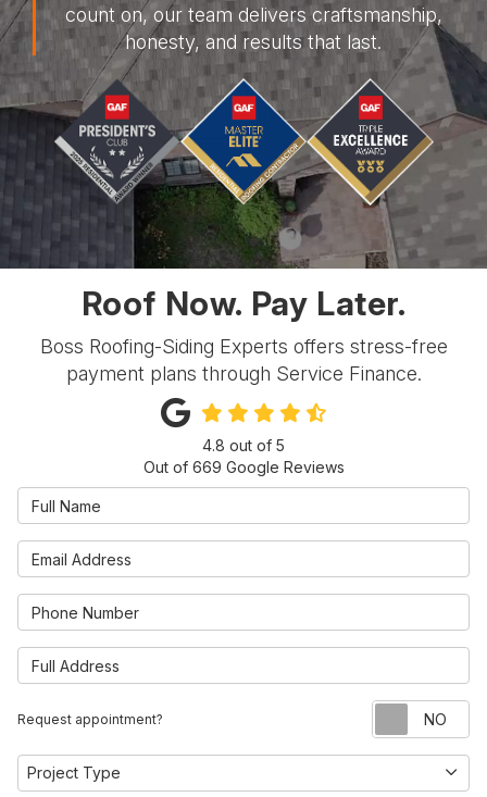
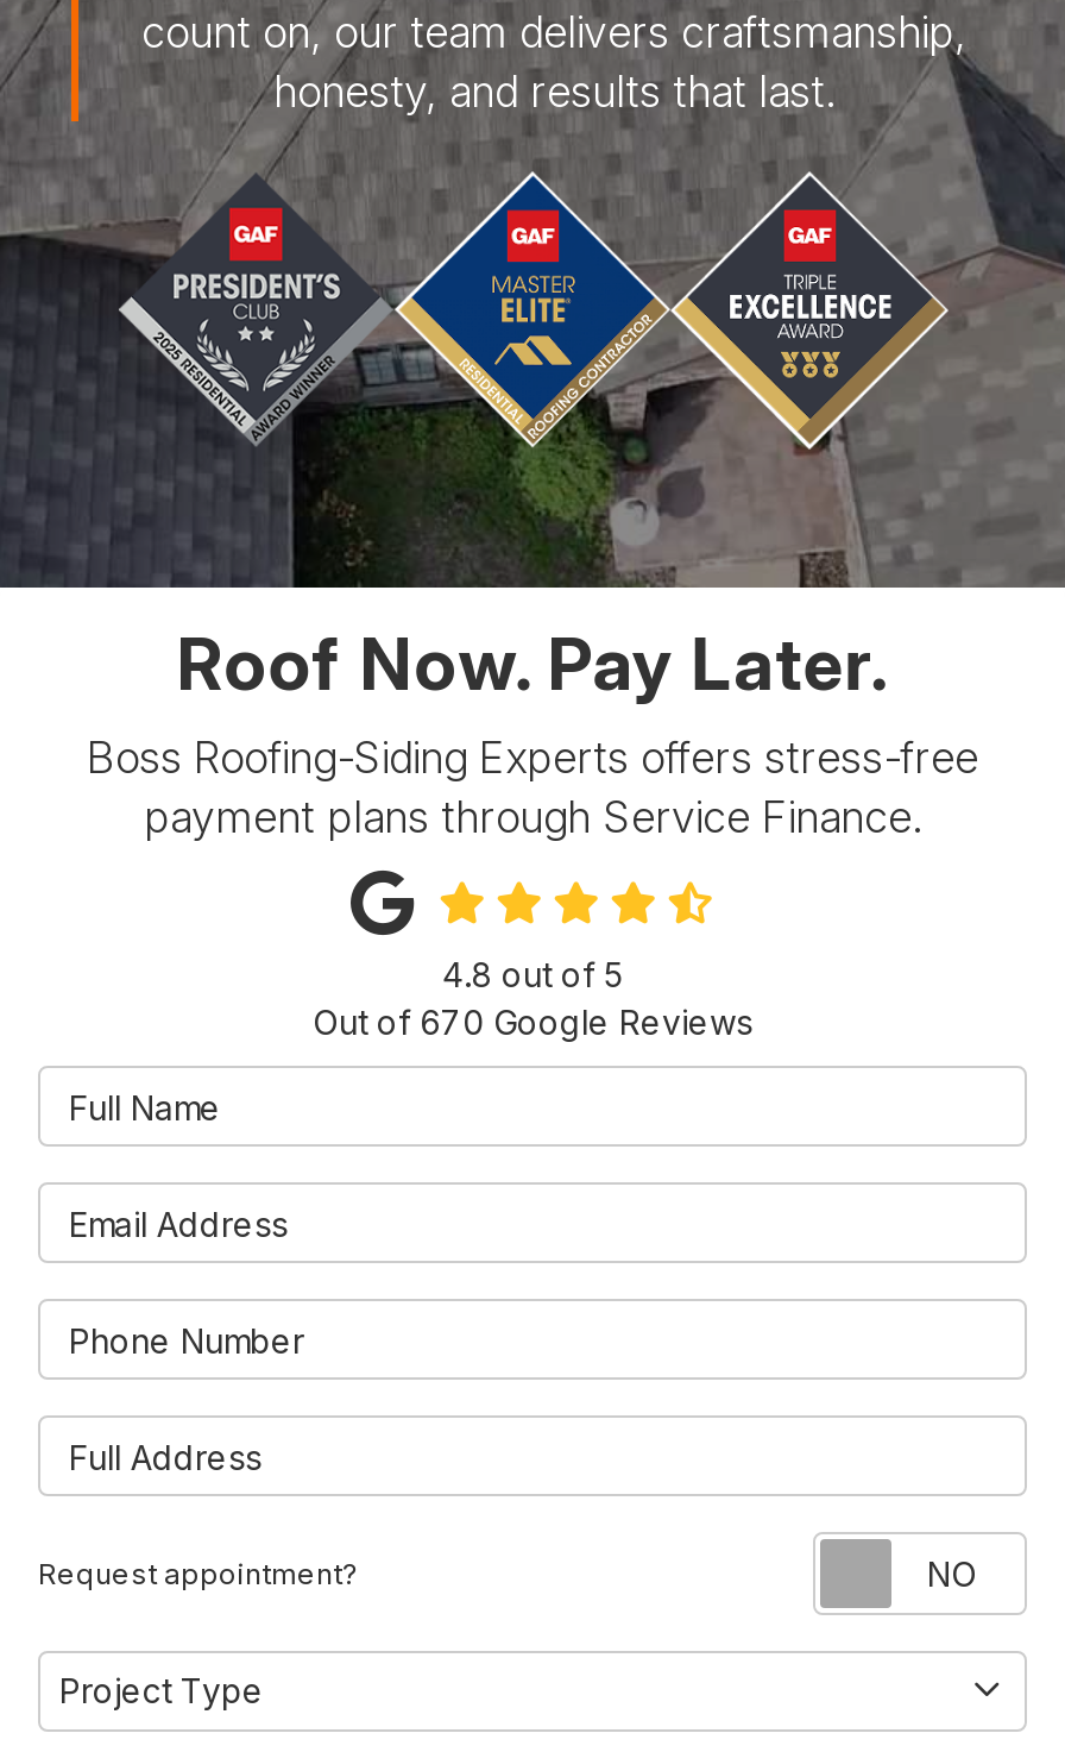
- Out of 669 Google Reviews
+ Out of 670 Google Reviews
